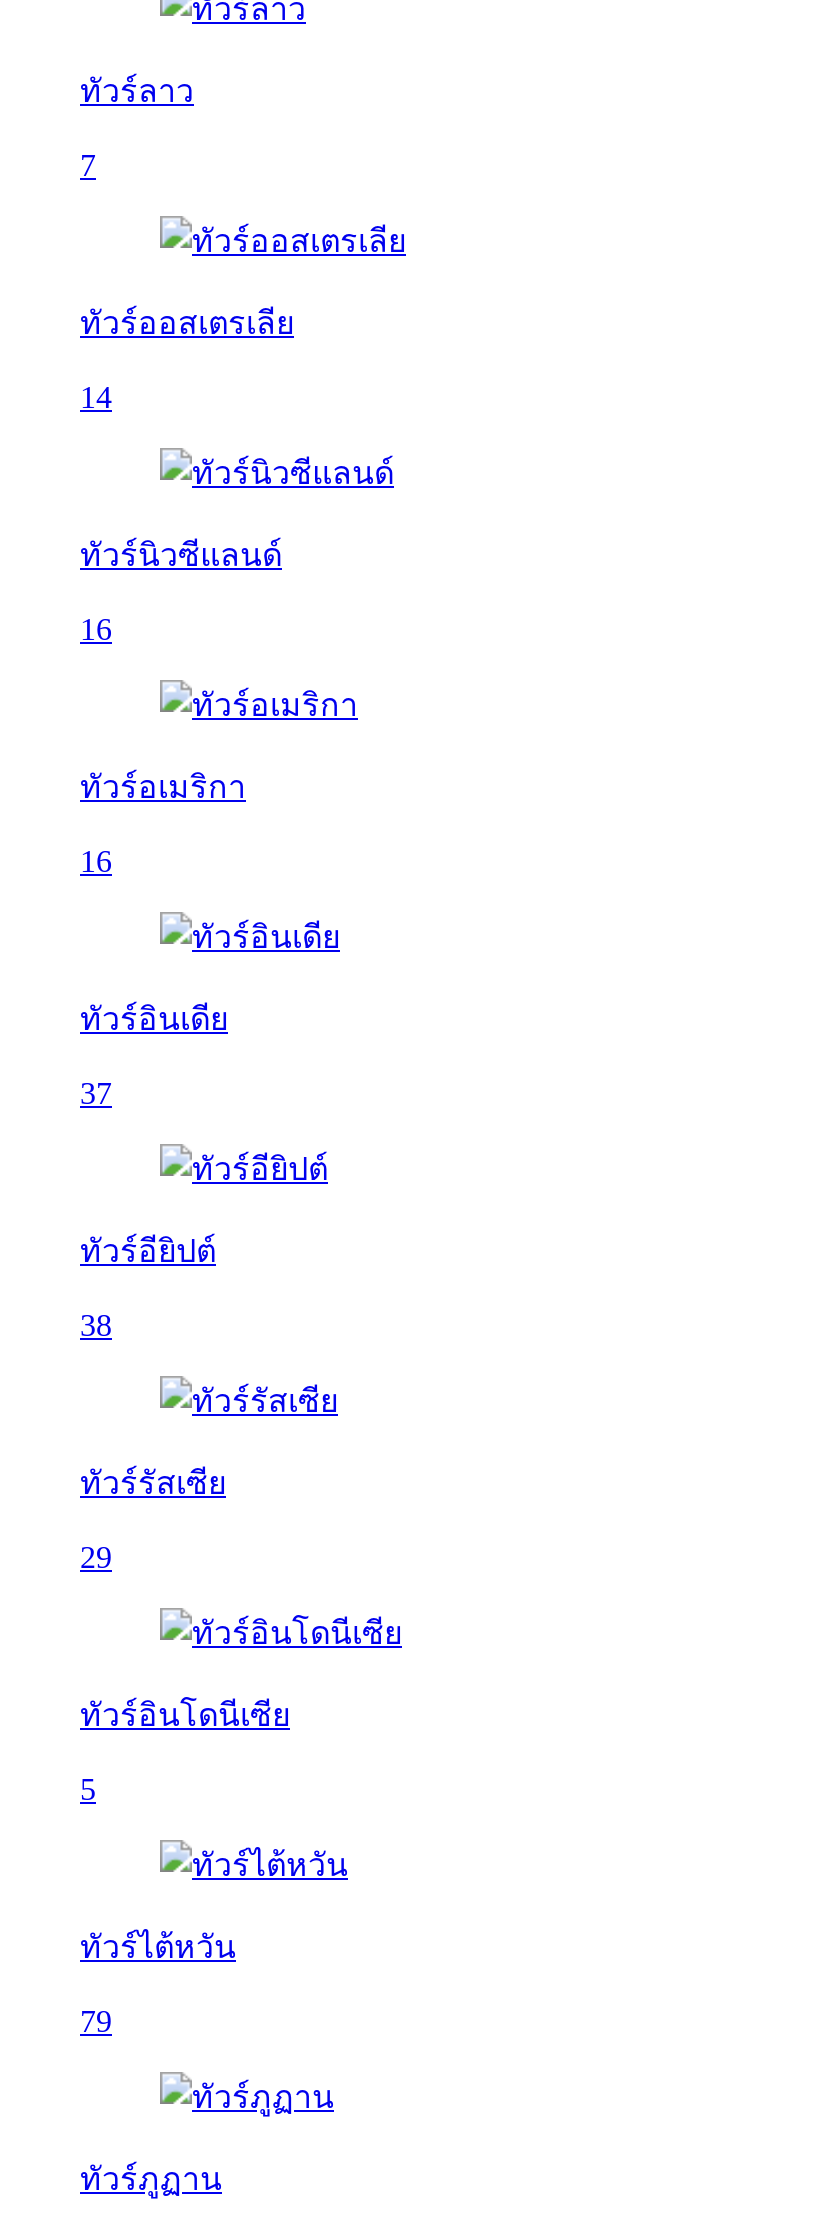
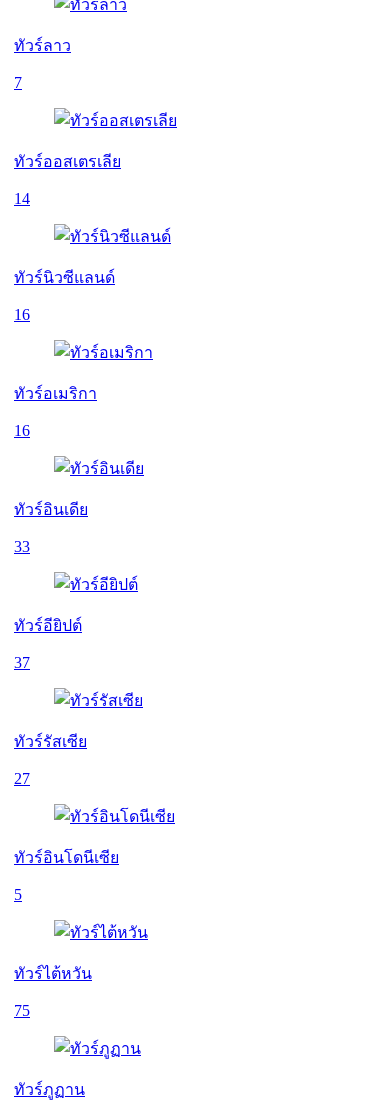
- 37
+ 33

- 38
+ 37

- 29
+ 27

- 79
+ 75
